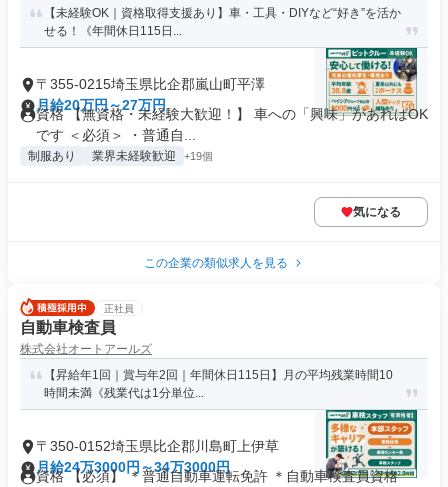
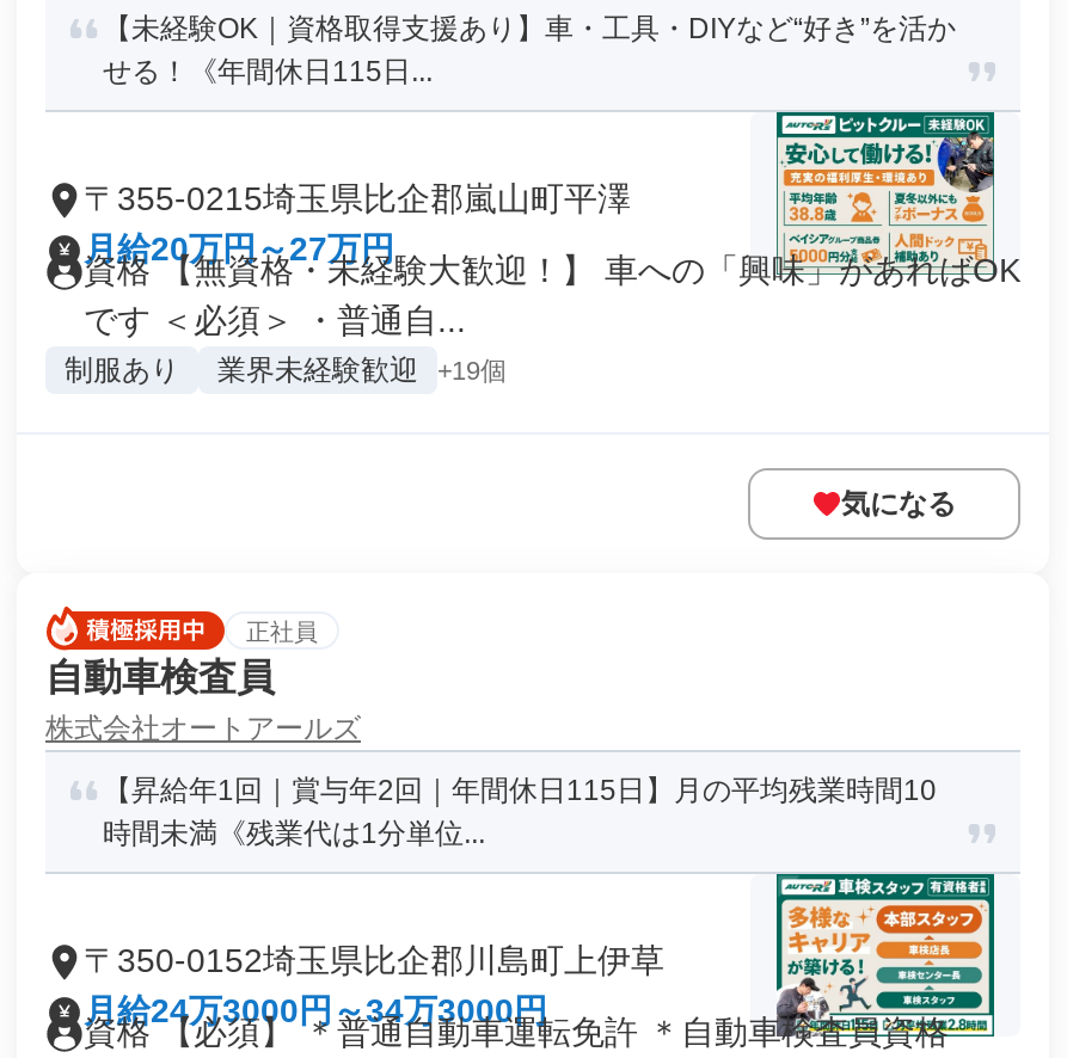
- この企業の類似求人を見る
